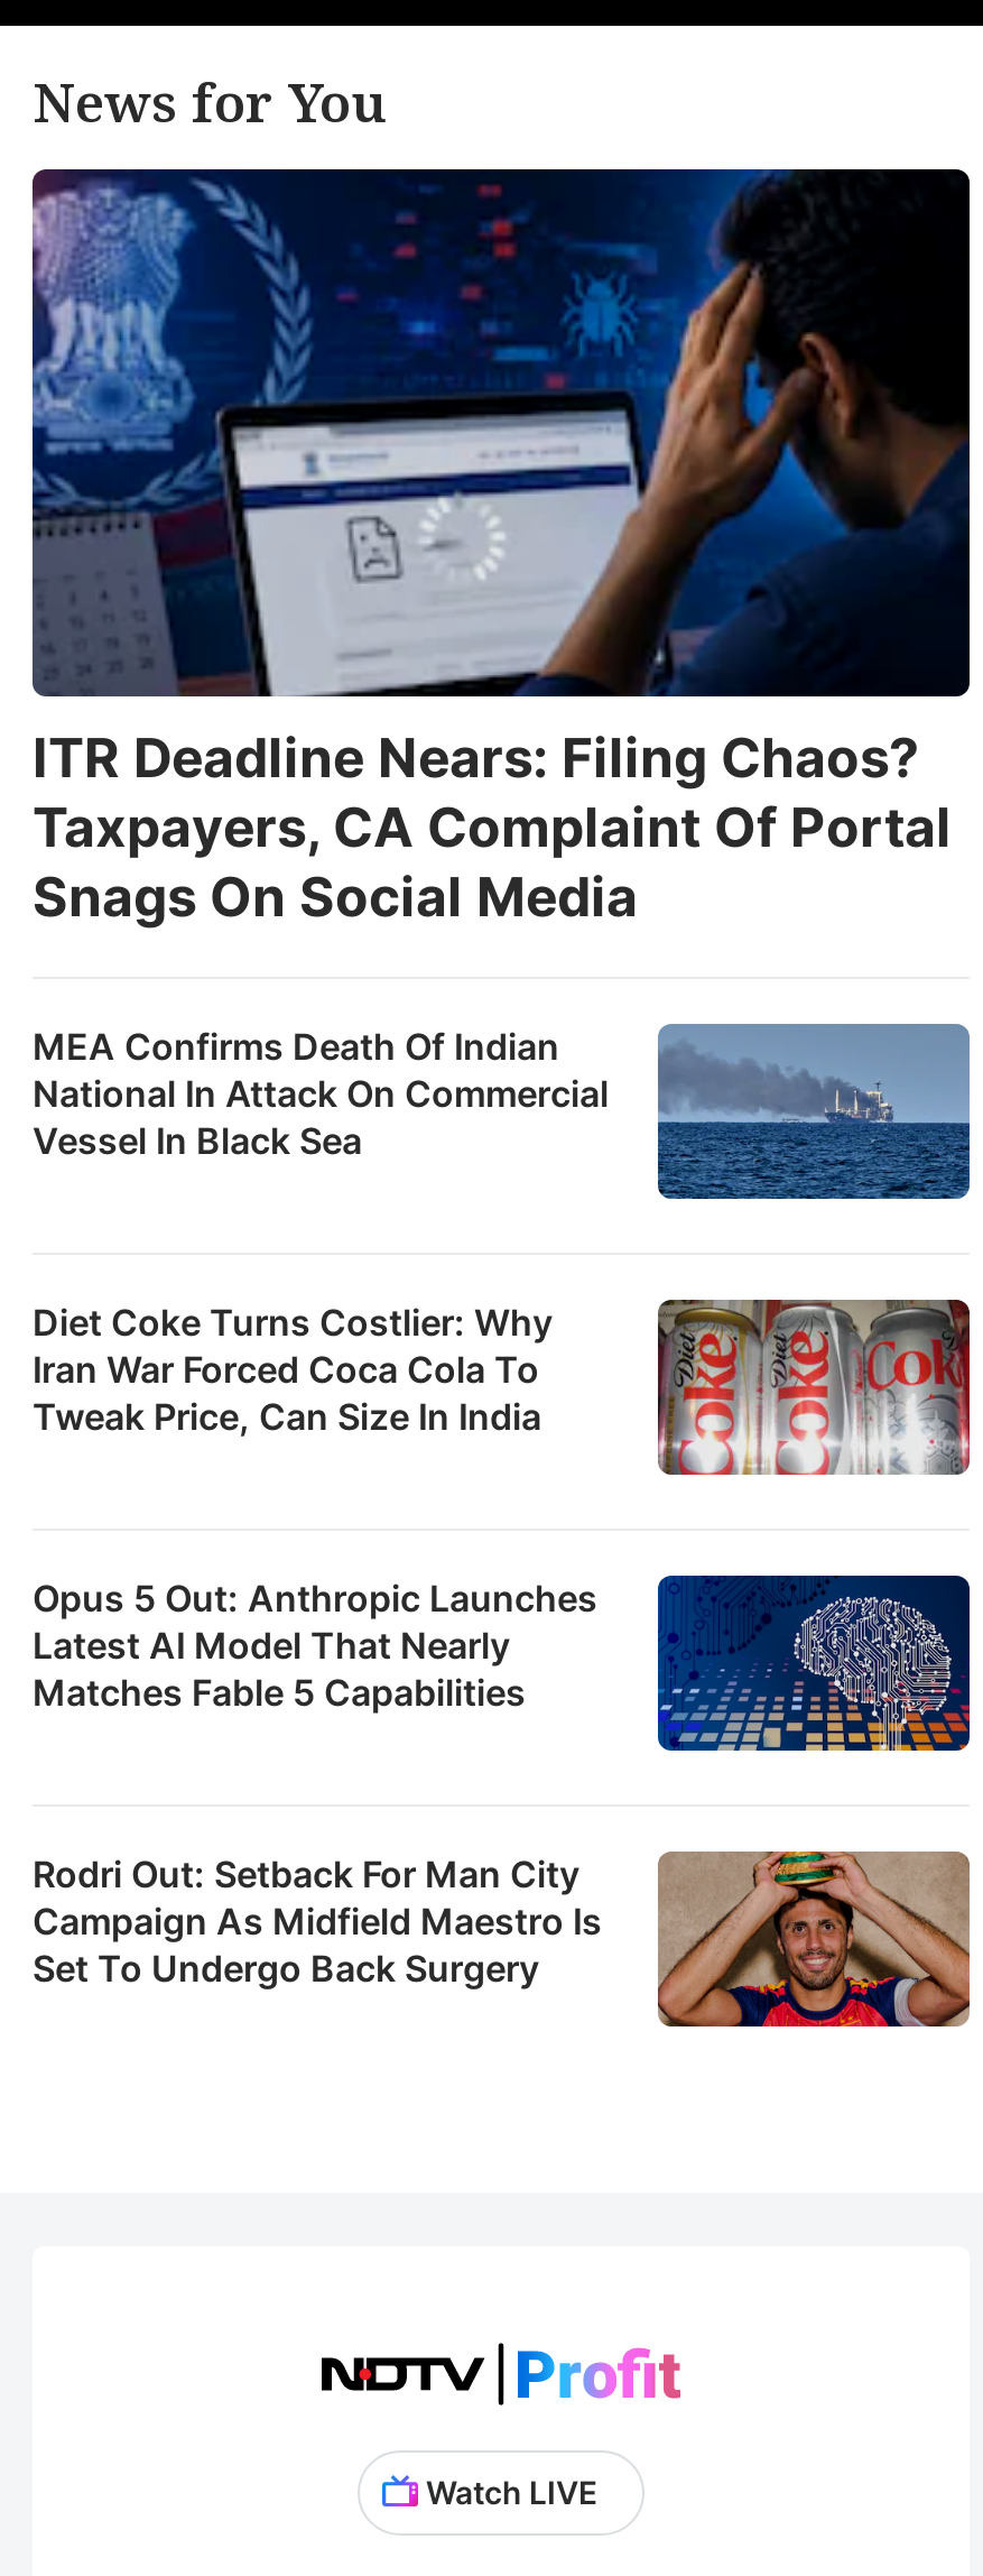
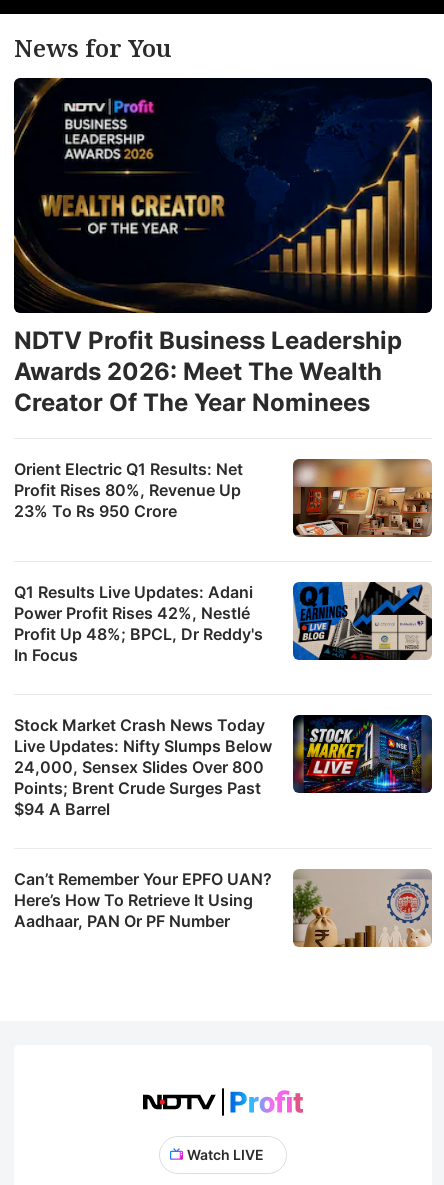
- [image]
+ [image]

- ITR Deadline Nears: Filing Chaos?
- Taxpayers, CA Complaint Of Portal
- Snags On Social Media
+ NDTV Profit Business Leadership
+ Awards 2026: Meet The Wealth
+ Creator Of The Year Nominees

- MEA Confirms Death Of Indian
- National In Attack On Commercial
- Vessel In Black Sea
+ Orient Electric Q1 Results: Net
+ Profit Rises 80%, Revenue Up
+ 23% To Rs 950 Crore

- [image]
+ [image]

- Diet Coke Turns Costlier: Why
- Iran War Forced Coca Cola To
- Tweak Price, Can Size In India
+ Q1 Results Live Updates: Adani
+ Power Profit Rises 42%, Nestlé
+ Profit Up 48%; BPCL, Dr Reddy's
+ In Focus

- [image]
+ [image]

- [image]
- Opus 5 Out: Anthropic Launches
- Latest AI Model That Nearly
- Matches Fable 5 Capabilities
+ [image]
+ Stock Market Crash News Today
+ Live Updates: Nifty Slumps Below
+ 24,000, Sensex Slides Over 800
+ Points; Brent Crude Surges Past
+ $94 A Barrel

- [image]
- Rodri Out: Setback For Man City
- Campaign As Midfield Maestro Is
- Set To Undergo Back Surgery
+ [image]
+ Can’t Remember Your EPFO UAN?
+ Here’s How To Retrieve It Using
+ Aadhaar, PAN Or PF Number
